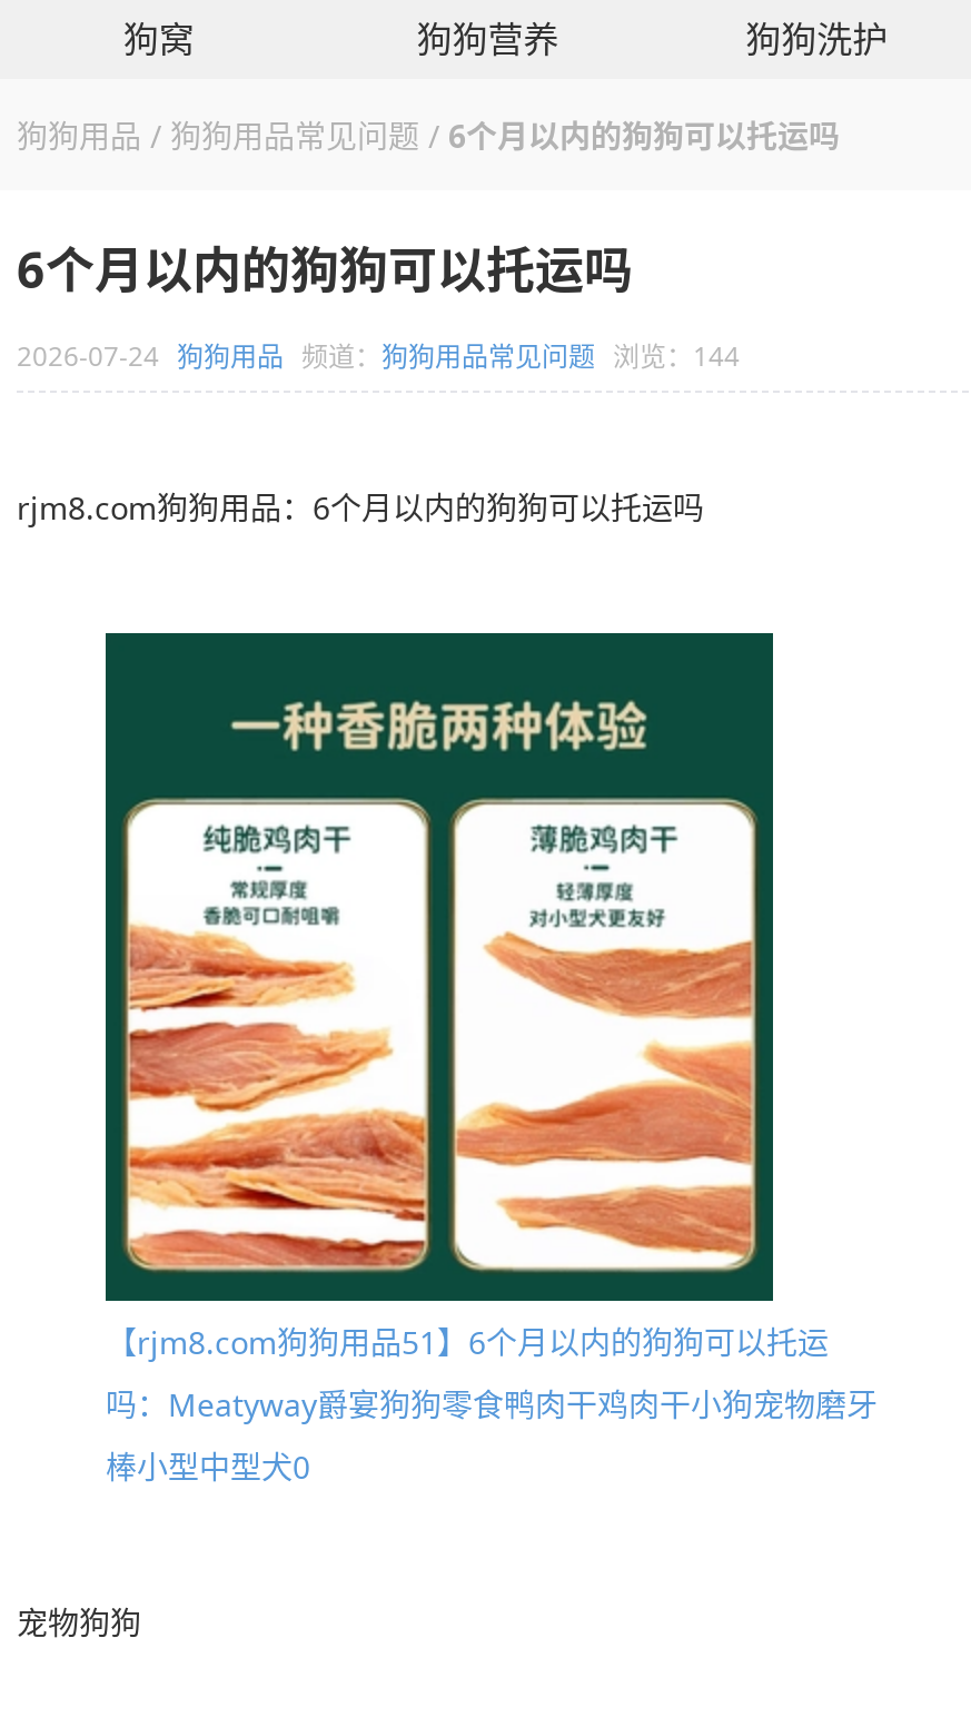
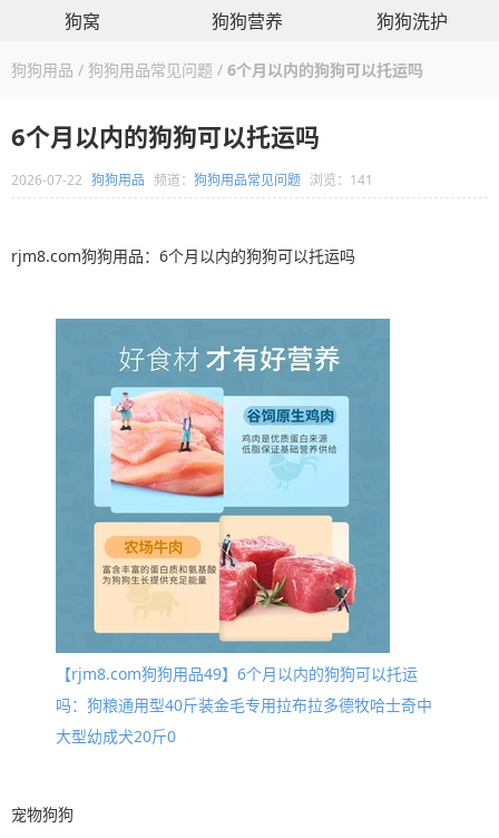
- 2026-07-24 狗狗用品 频道：狗狗用品常见问题 浏览：144
+ 2026-07-22 狗狗用品 频道：狗狗用品常见问题 浏览：141

- [image]
- 【rjm8.com狗狗用品51】6个月以内的狗狗可以托运
+ [image]
+ 【rjm8.com狗狗用品49】6个月以内的狗狗可以托运

- 吗：Meatyway爵宴狗狗零食鸭肉干鸡肉干小狗宠物磨牙
+ 吗：狗粮通用型40斤装金毛专用拉布拉多德牧哈士奇中

- 棒小型中型犬0
+ 大型幼成犬20斤0
